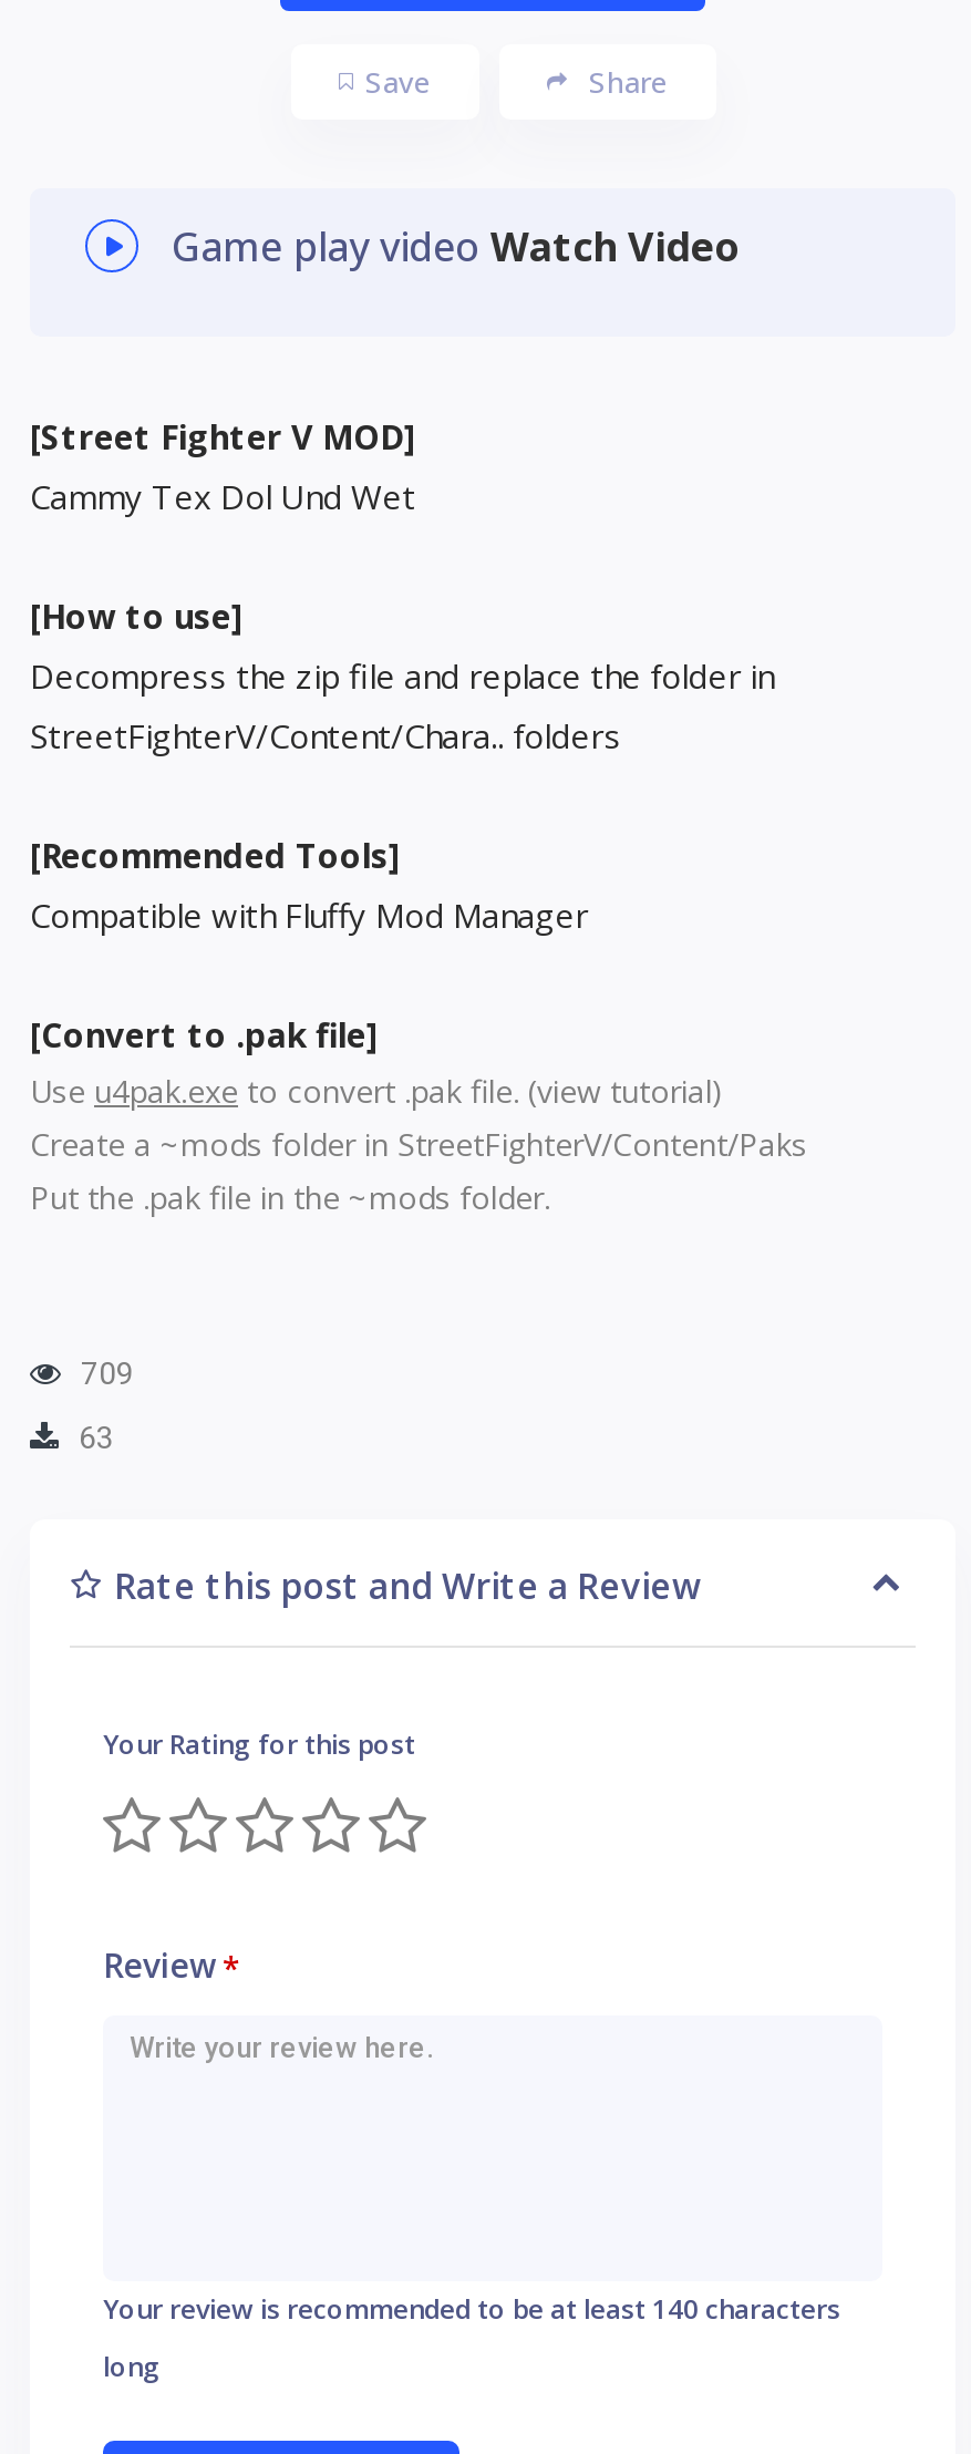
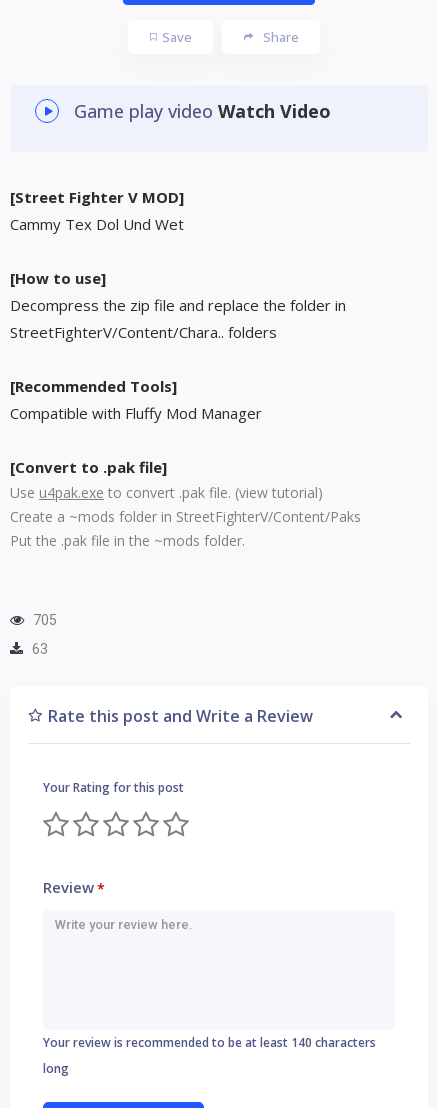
- 709
+ 705
